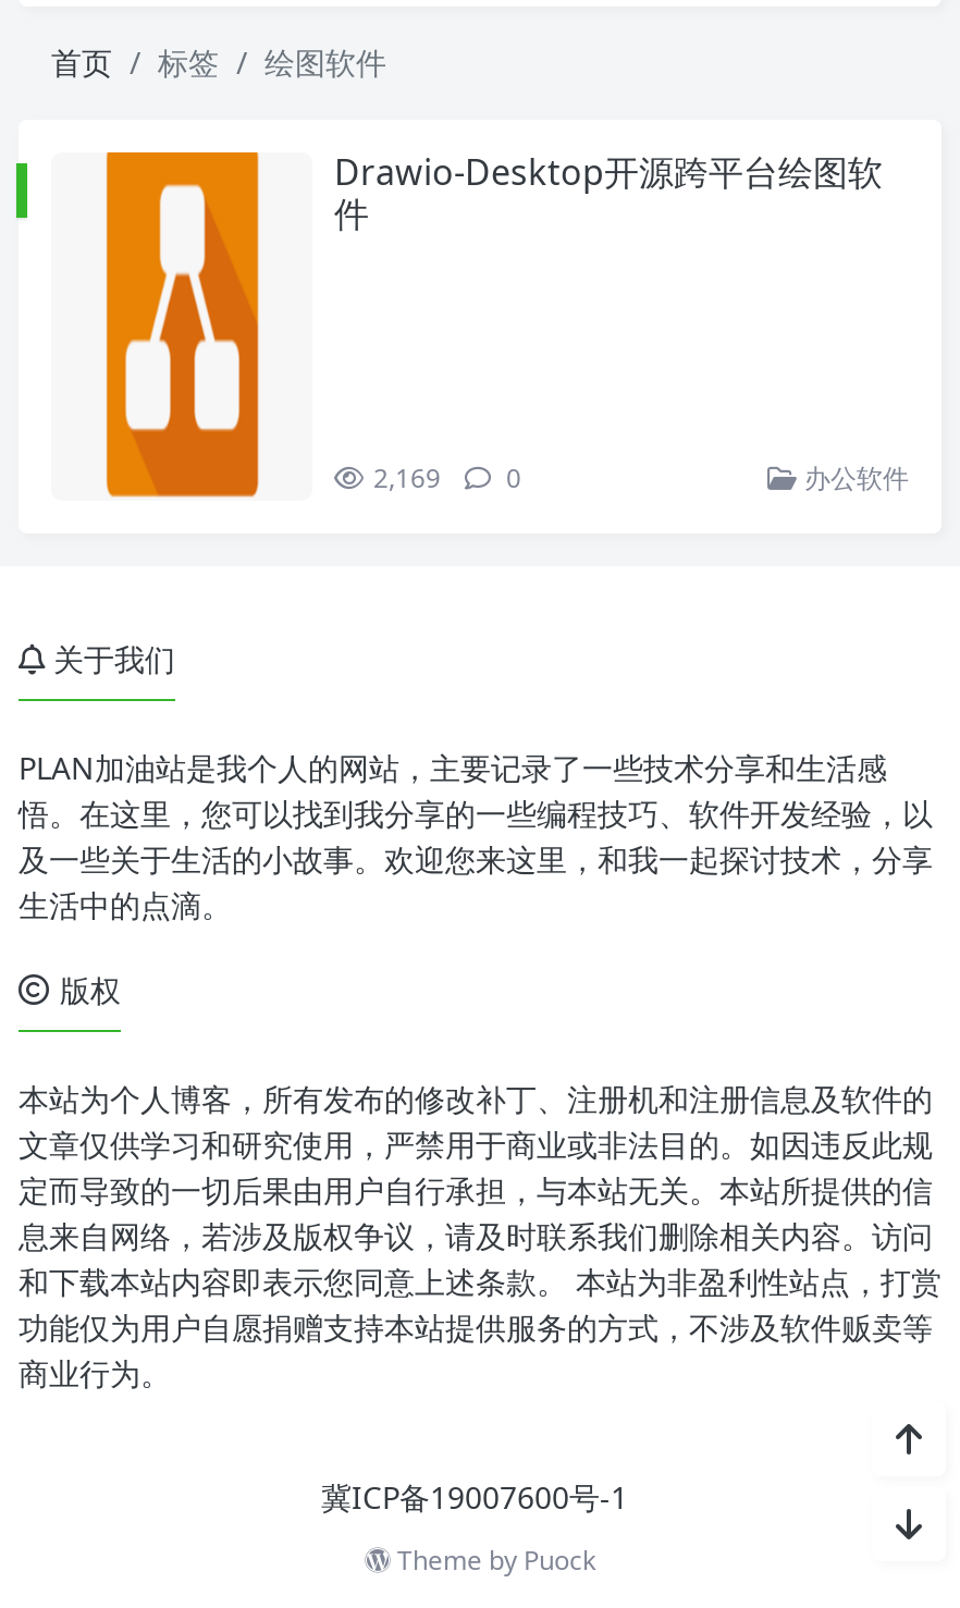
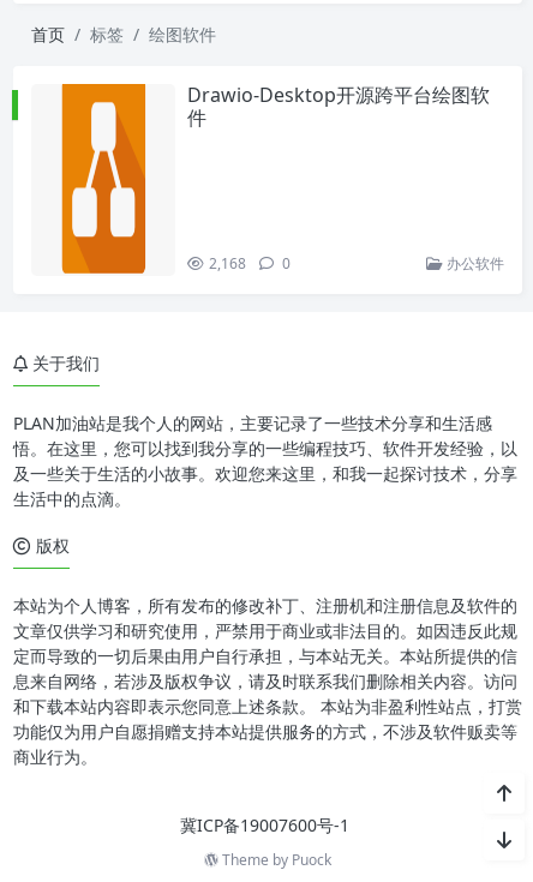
- 2,169 0
+ 2,168 0
